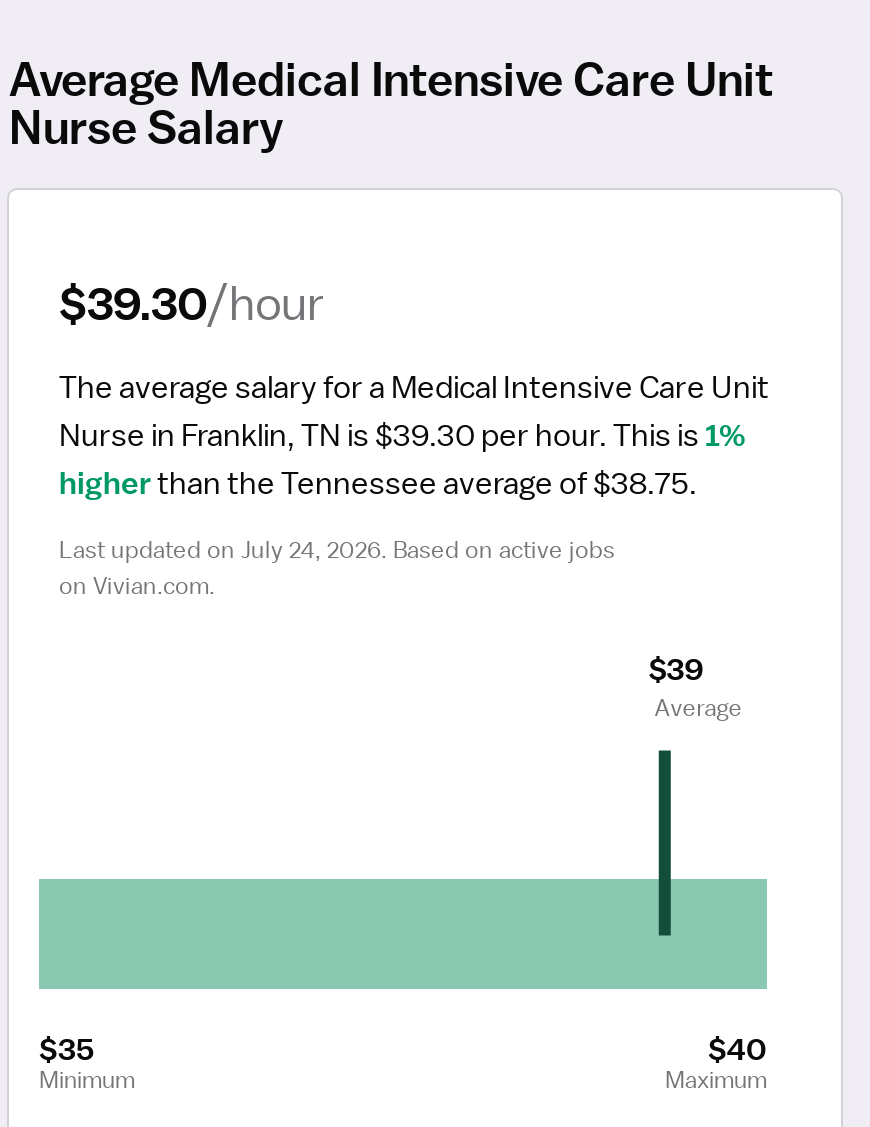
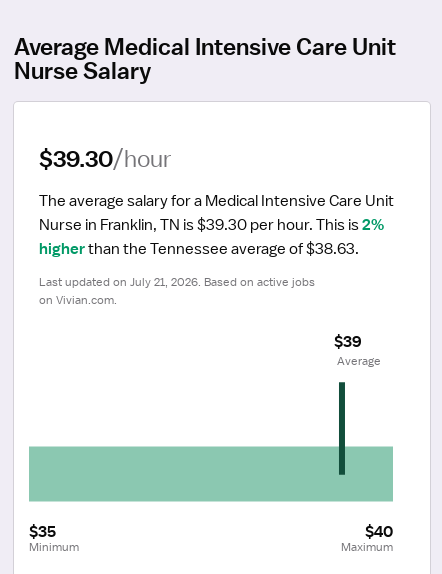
- Nurse in Franklin, TN is $39.30 per hour. This is 1%
+ Nurse in Franklin, TN is $39.30 per hour. This is 2%

- higher than the Tennessee average of $38.75.
+ higher than the Tennessee average of $38.63.

- Last updated on July 24, 2026. Based on active jobs
+ Last updated on July 21, 2026. Based on active jobs
